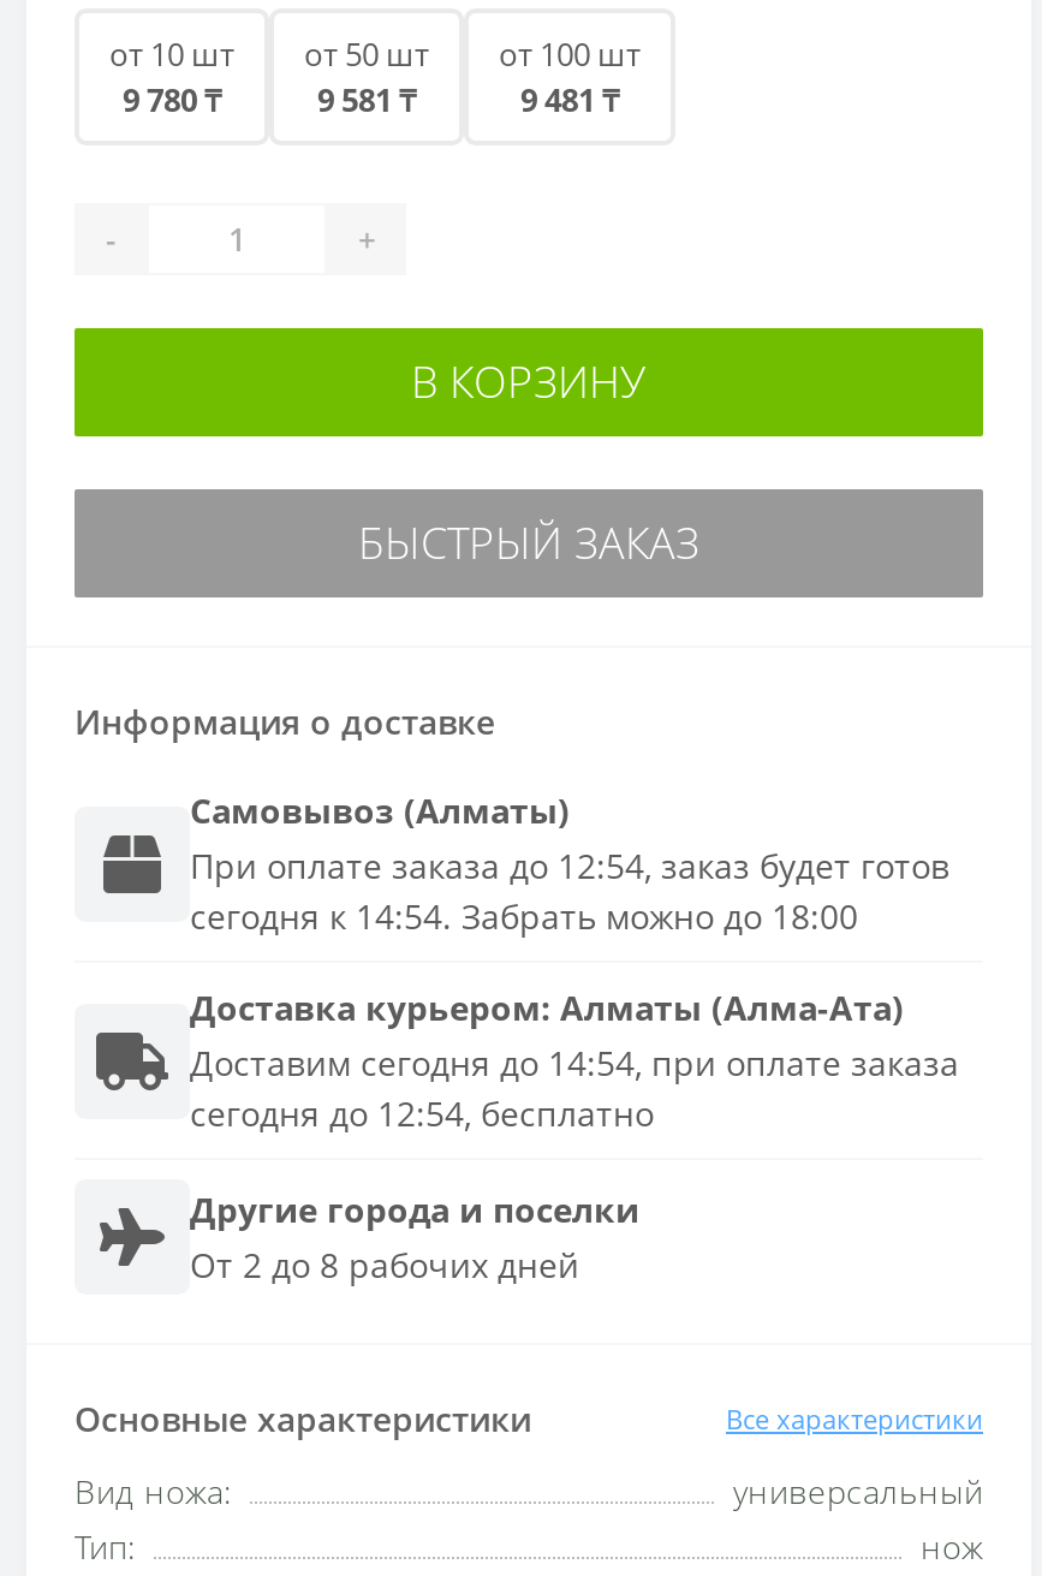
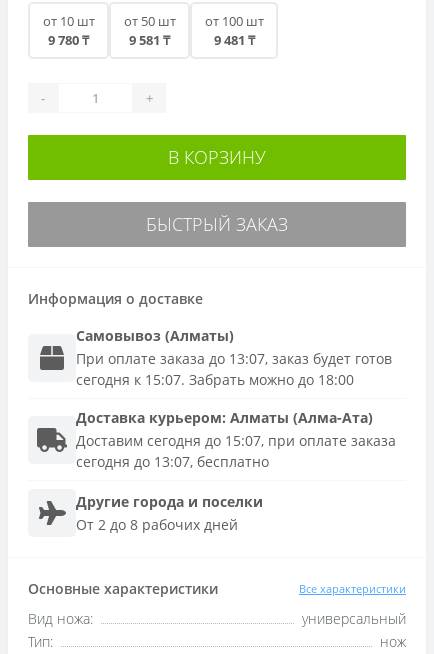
- При оплате заказа до 12:54, заказ будет готов
+ При оплате заказа до 13:07, заказ будет готов

- сегодня к 14:54. Забрать можно до 18:00
+ сегодня к 15:07. Забрать можно до 18:00

- Доставим сегодня до 14:54, при оплате заказа
+ Доставим сегодня до 15:07, при оплате заказа

- сегодня до 12:54, бесплатно
+ сегодня до 13:07, бесплатно
